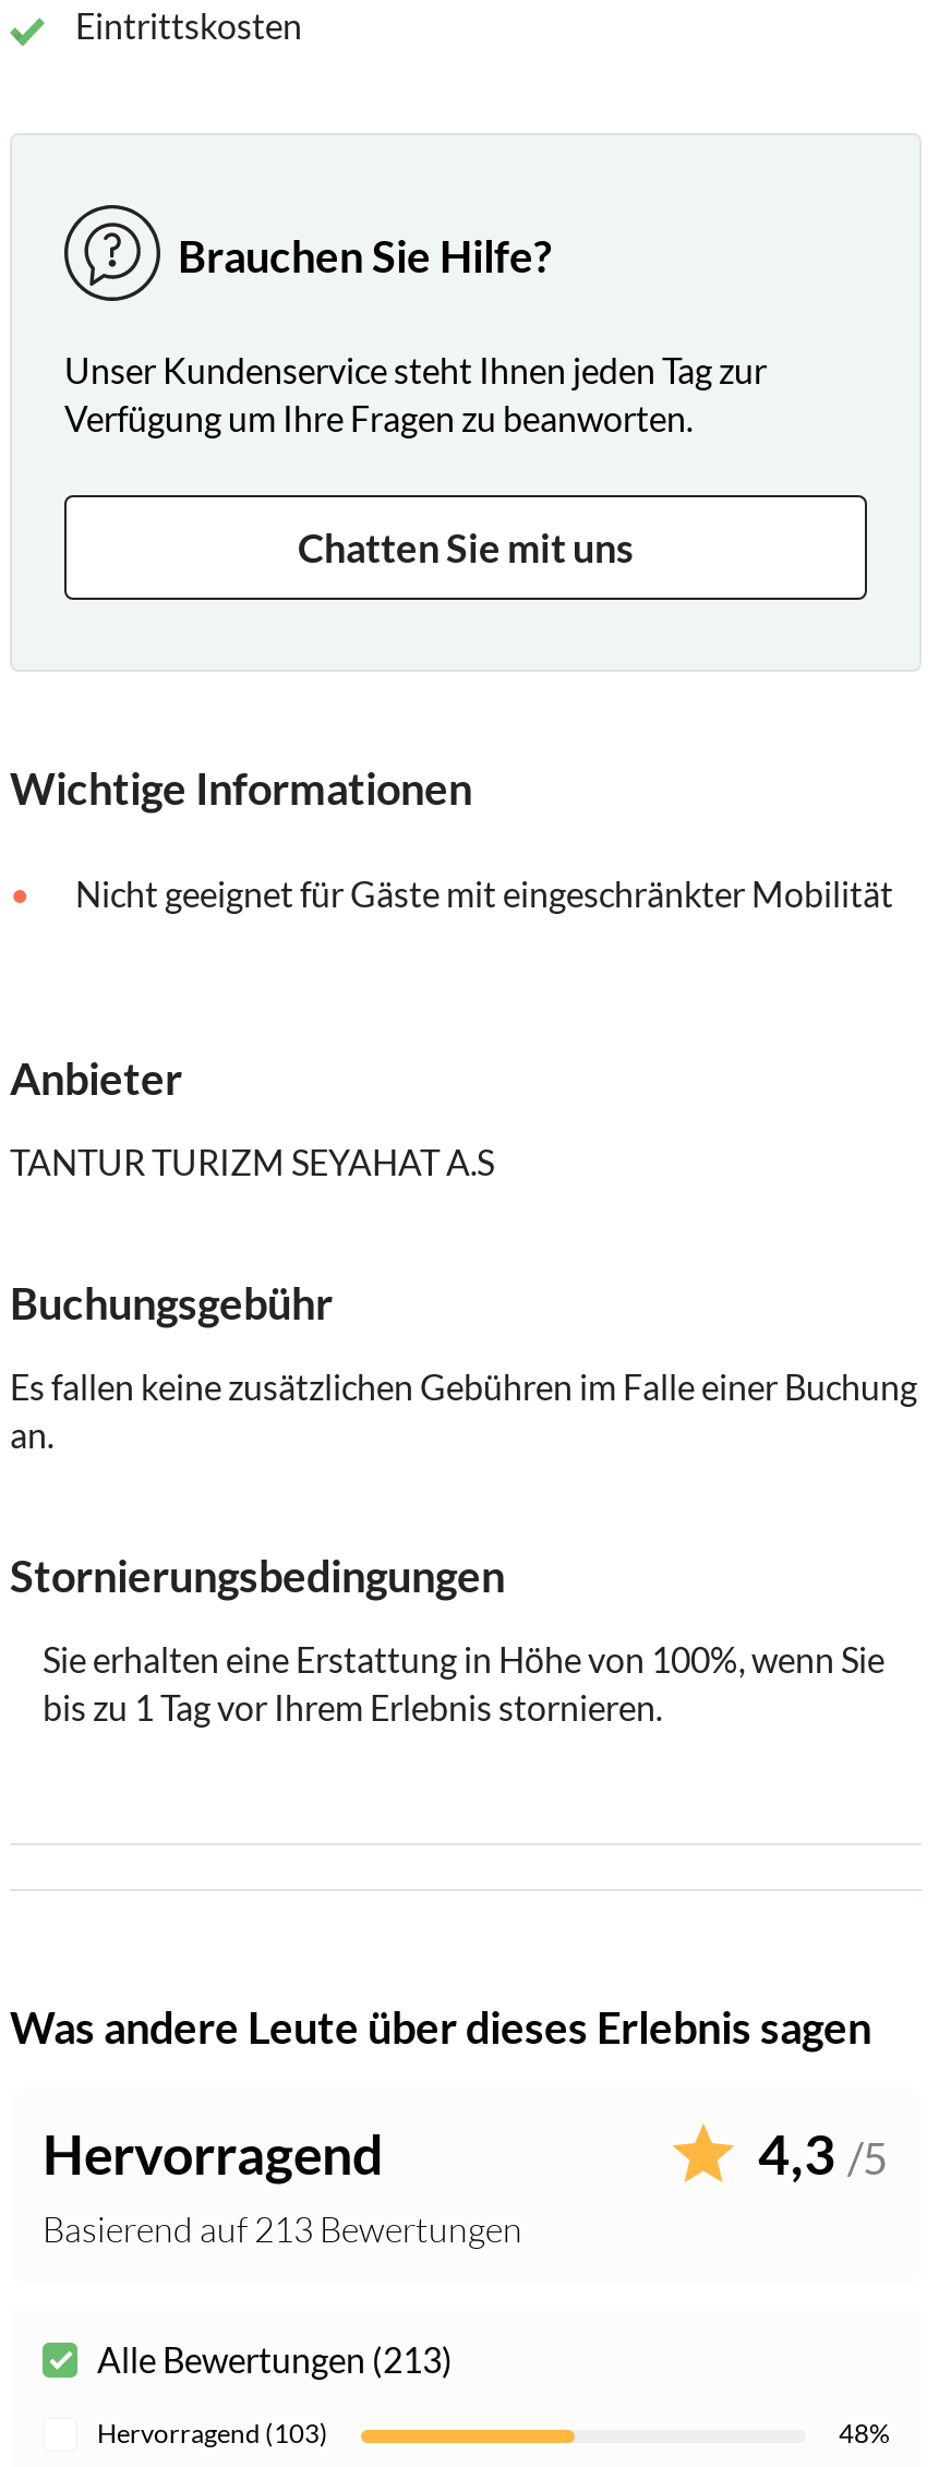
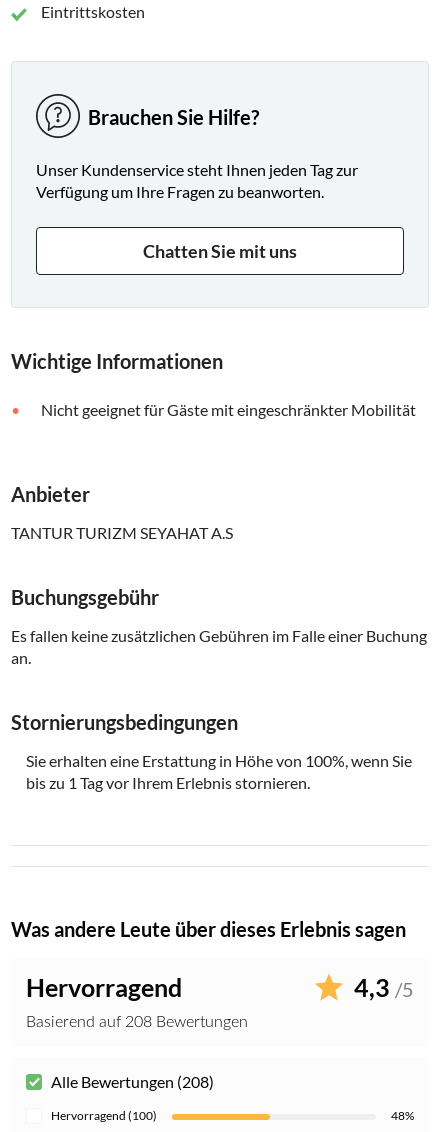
- Basierend auf 213 Bewertungen
+ Basierend auf 208 Bewertungen

- Alle Bewertungen (213)
+ Alle Bewertungen (208)

- Hervorragend (103)
+ Hervorragend (100)
